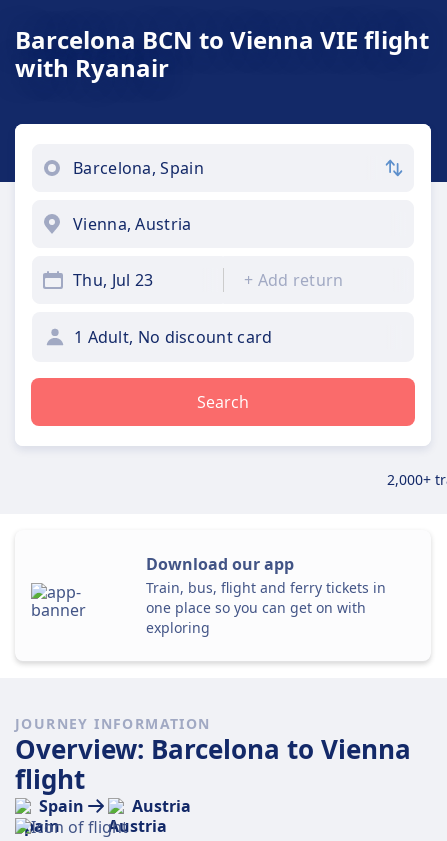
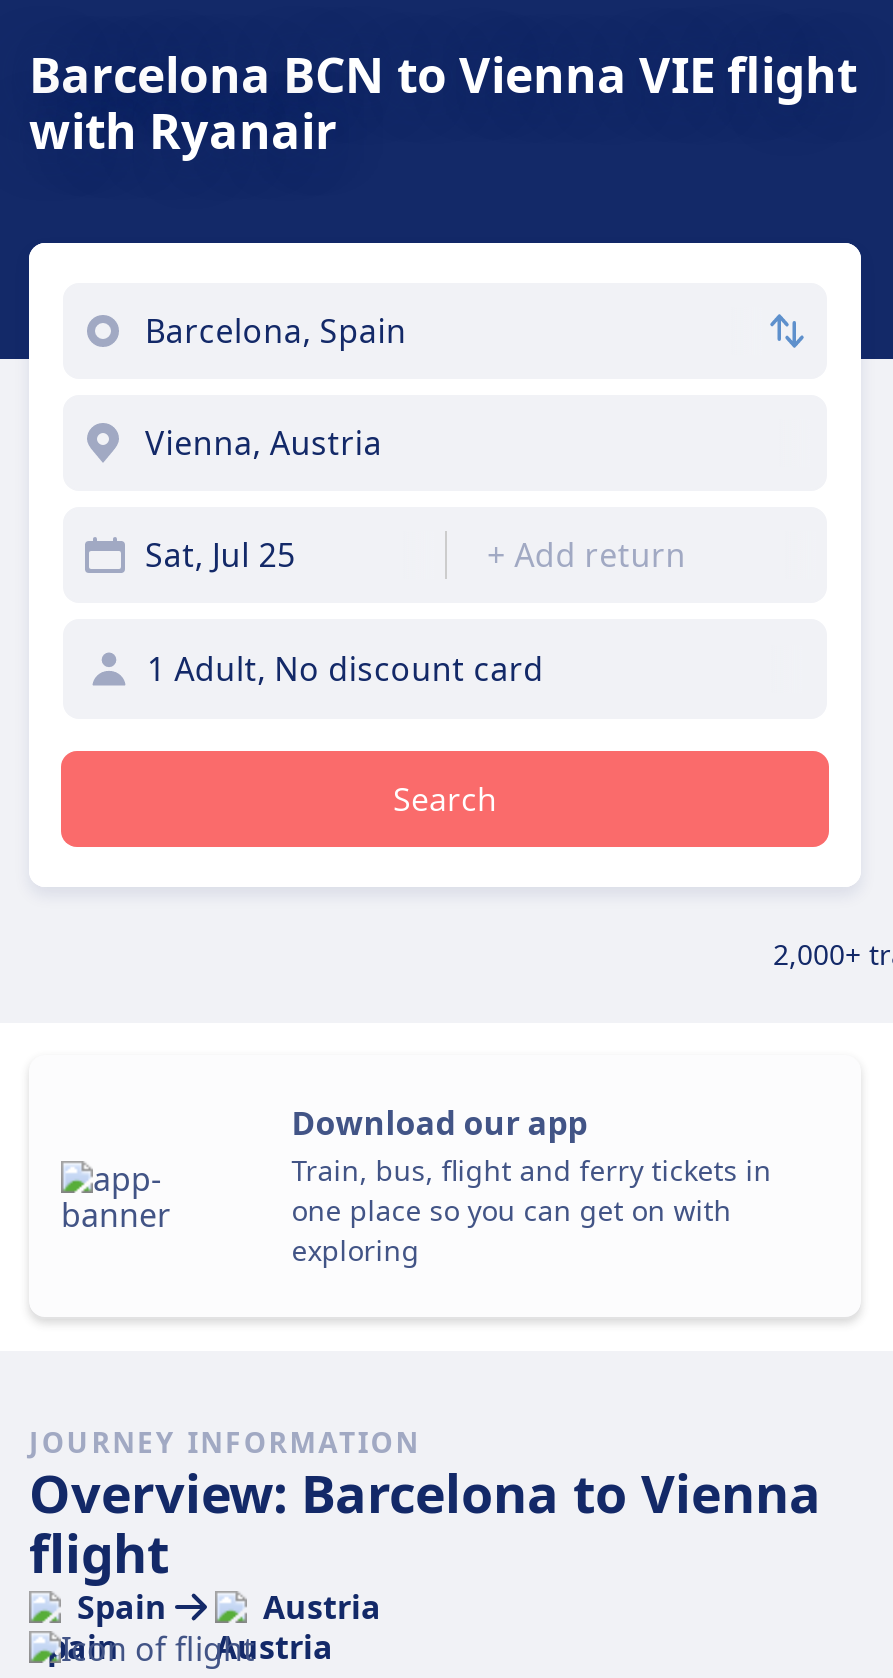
- Thu, Jul 23
+ Sat, Jul 25
